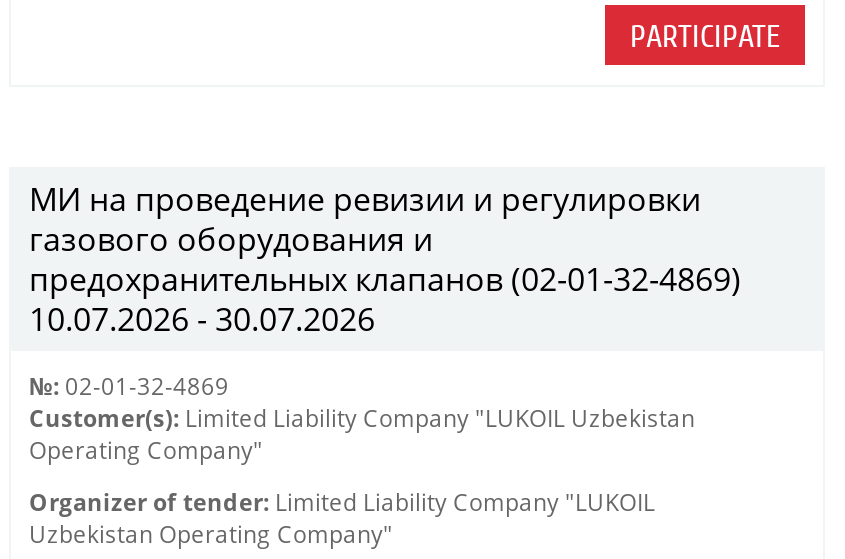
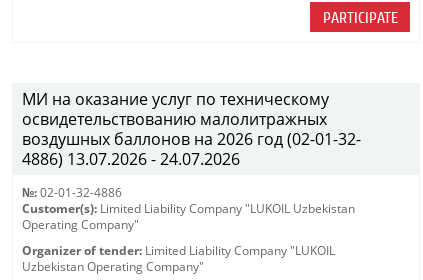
- МИ на проведение ревизии и регулировки
- газового оборудования и
- предохранительных клапанов (02-01-32-4869)
- 10.07.2026 - 30.07.2026
+ МИ на оказание услуг по техническому
+ освидетельствованию малолитражных
+ воздушных баллонов на 2026 год (02-01-32-
+ 4886) 13.07.2026 - 24.07.2026

- №: 02-01-32-4869
+ №: 02-01-32-4886
